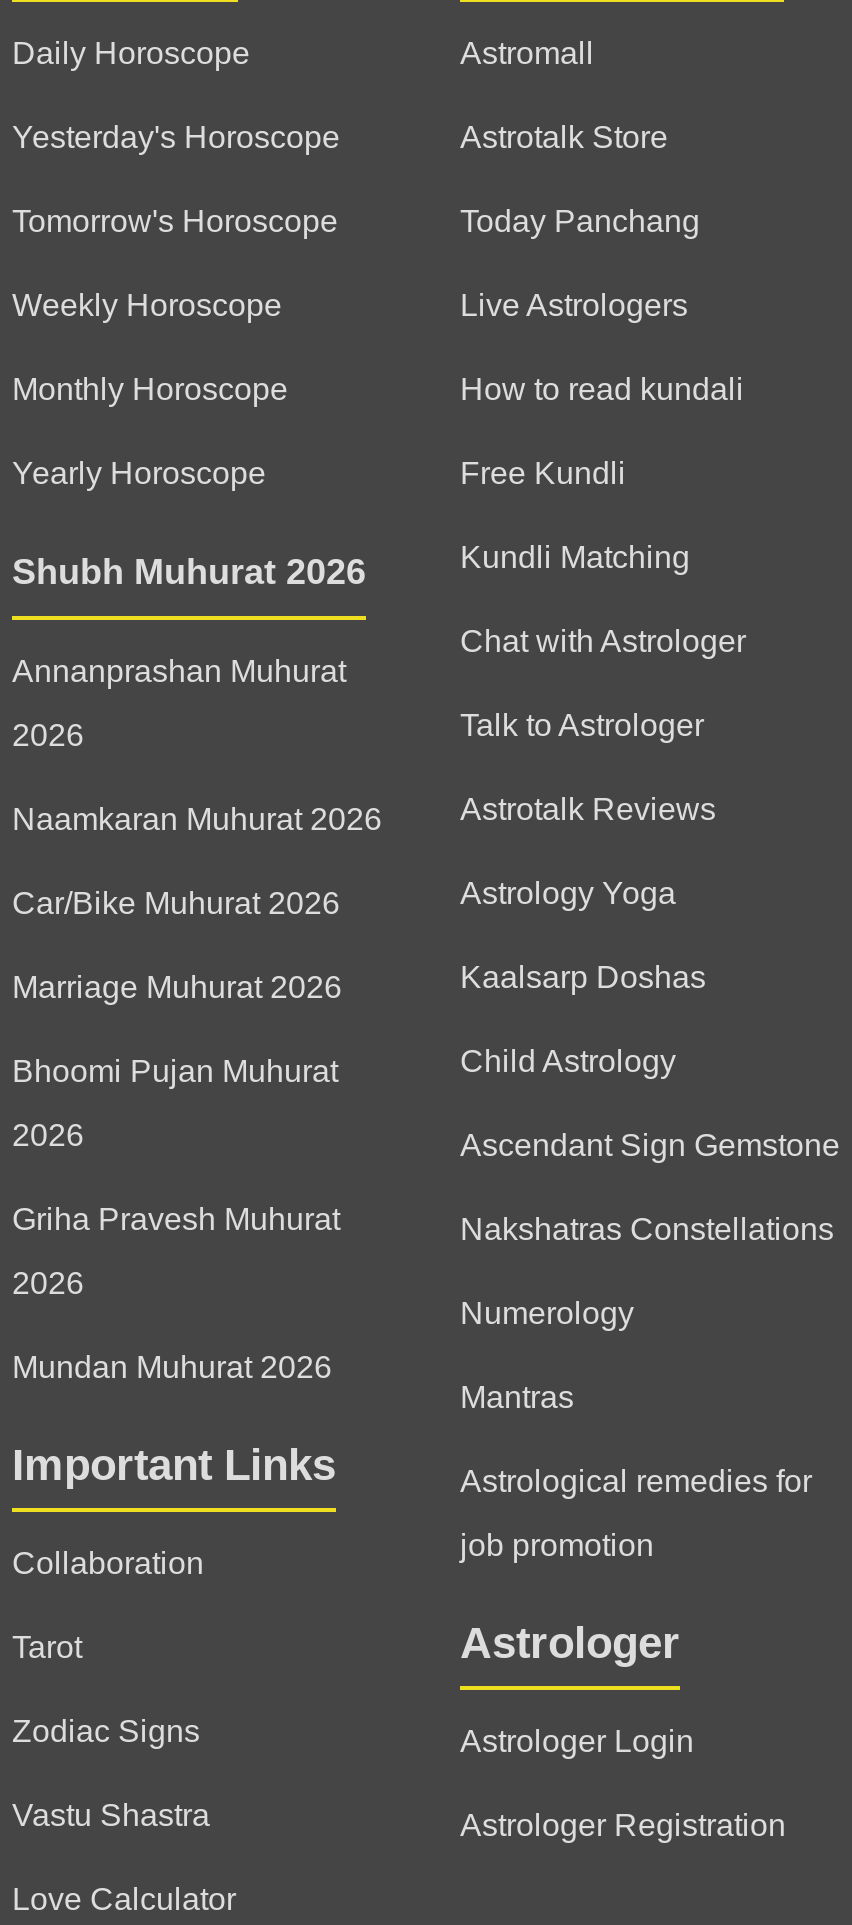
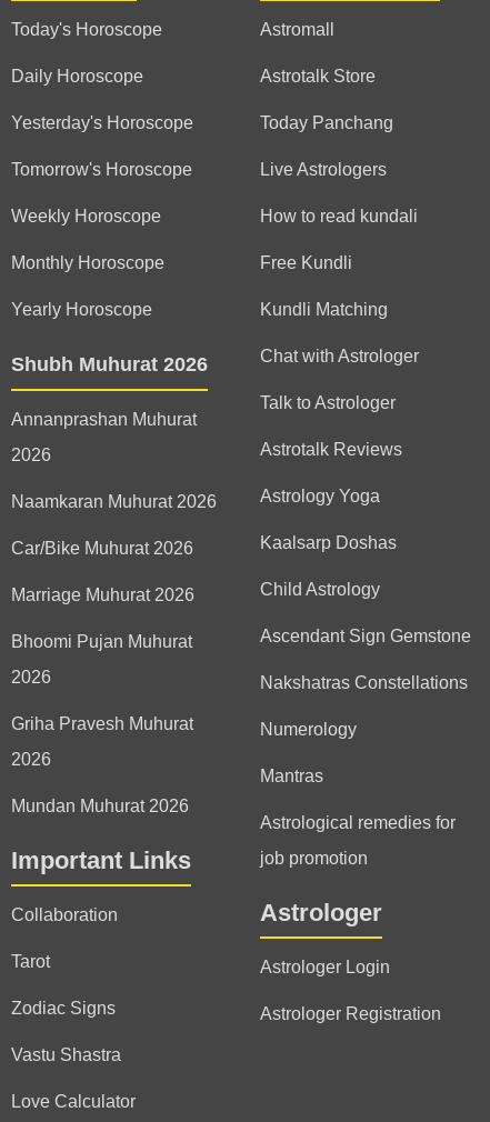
+ Today's Horoscope
